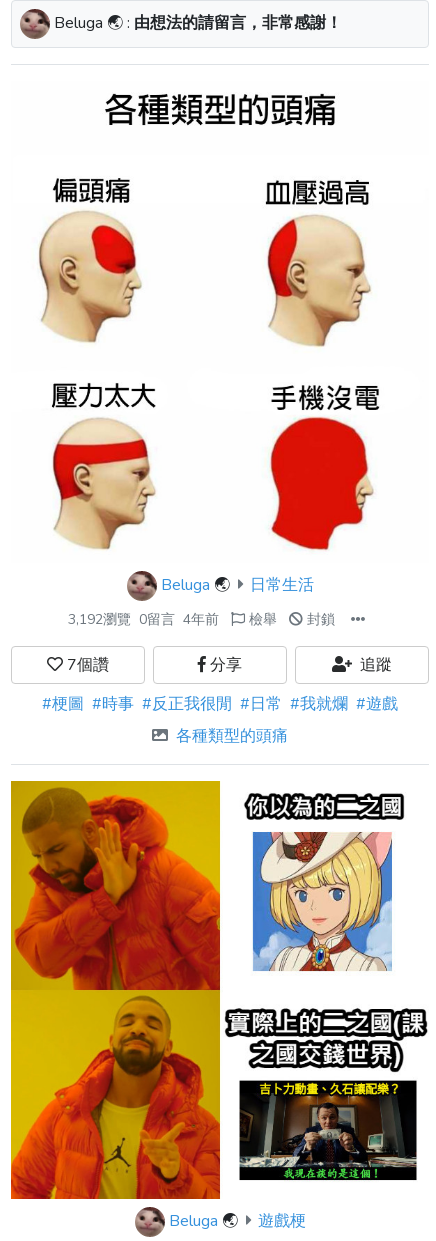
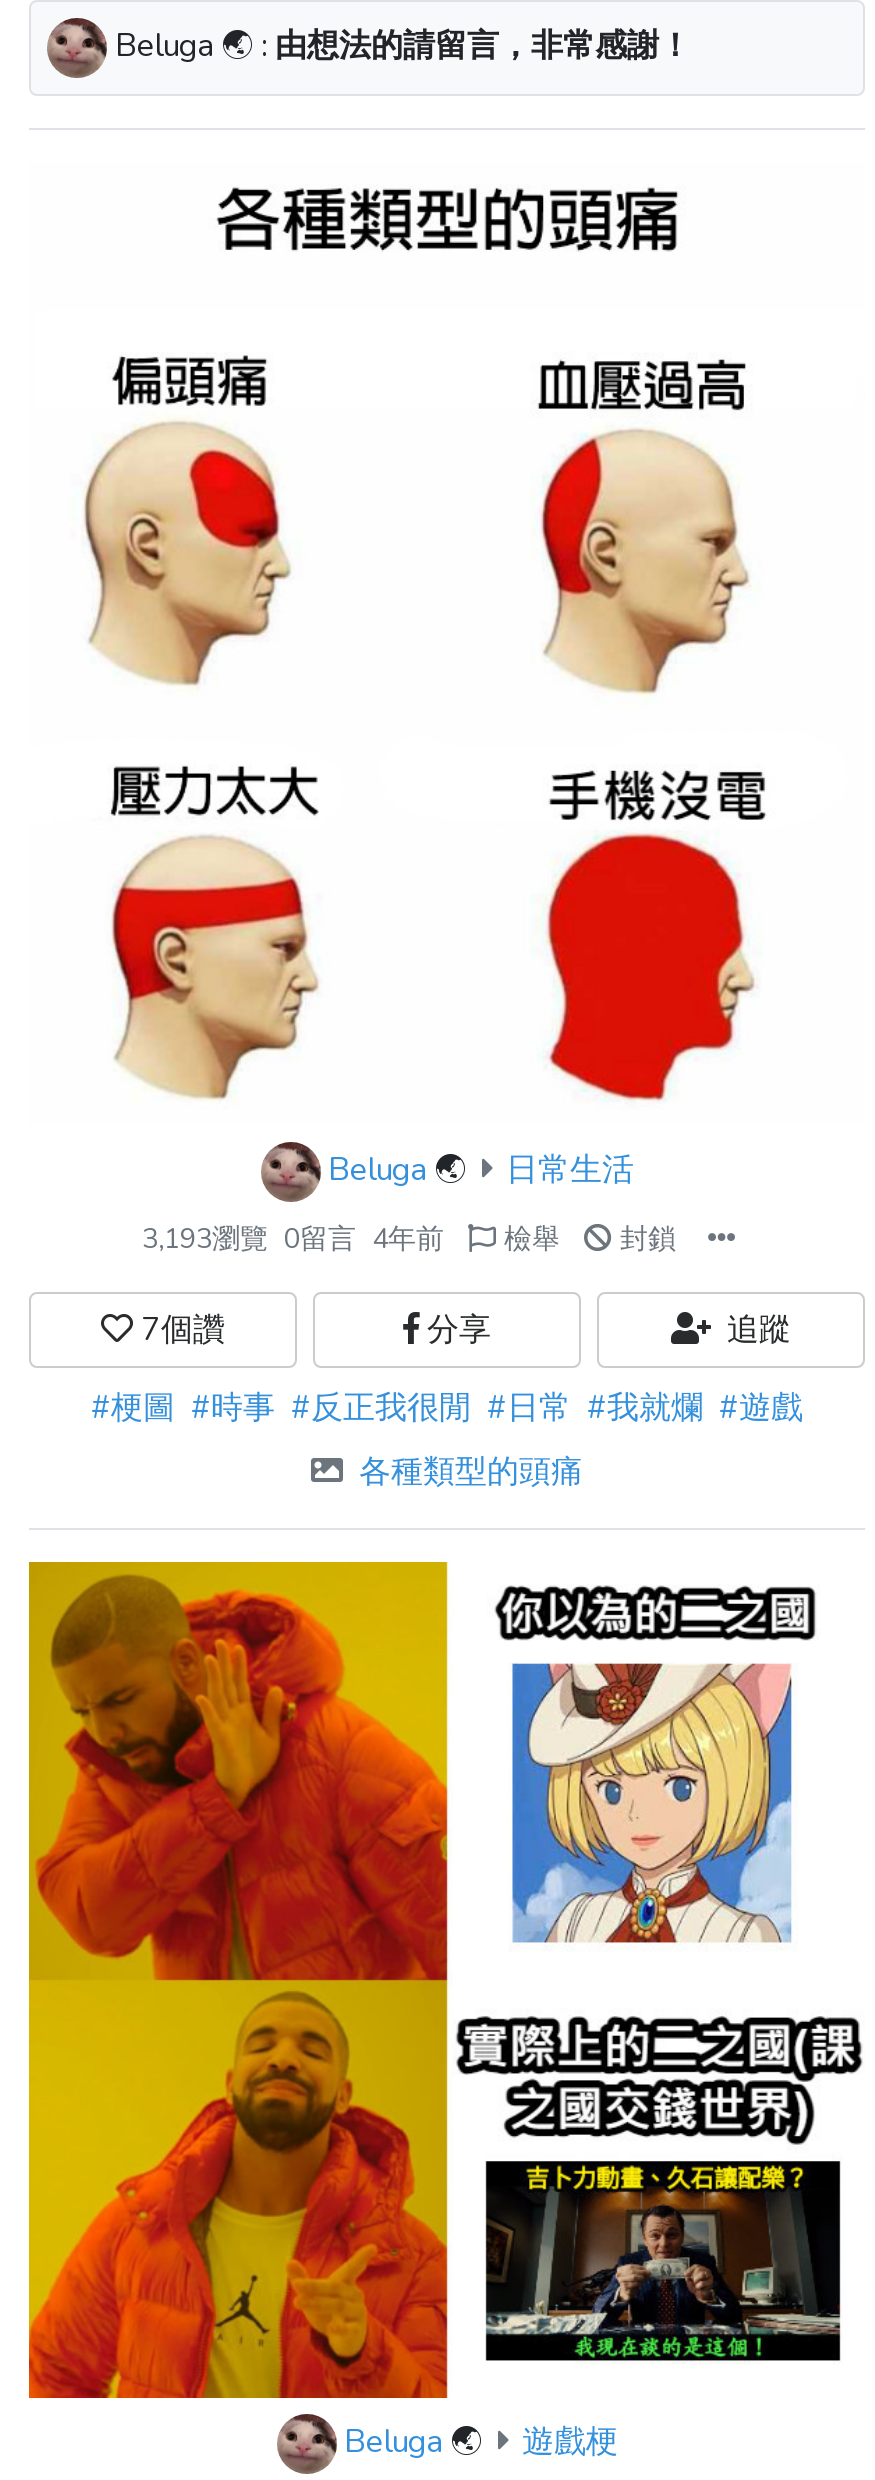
- 3,192瀏覽 0留言 4年前
+ 3,193瀏覽 0留言 4年前
